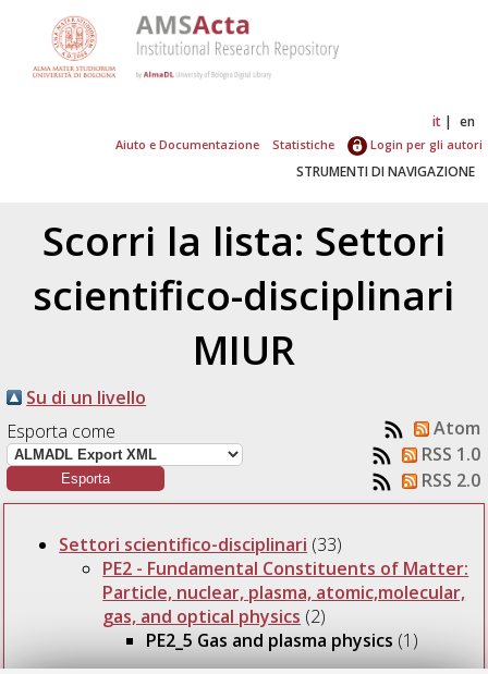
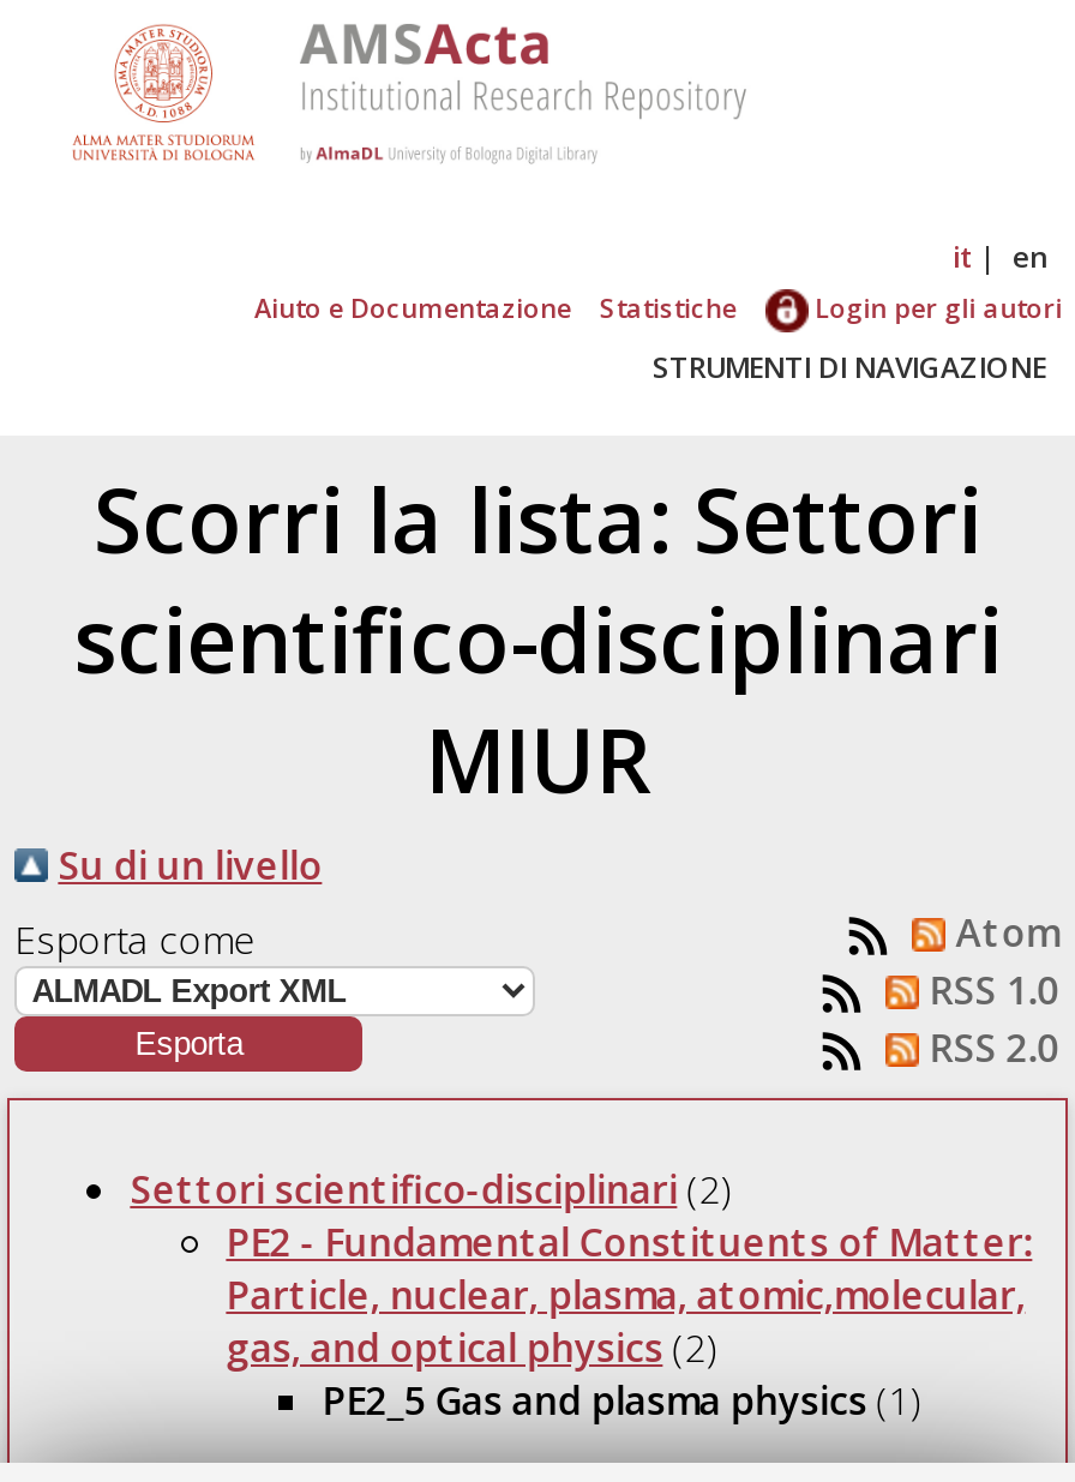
- Settori scientifico-disciplinari (33)
+ Settori scientifico-disciplinari (2)
